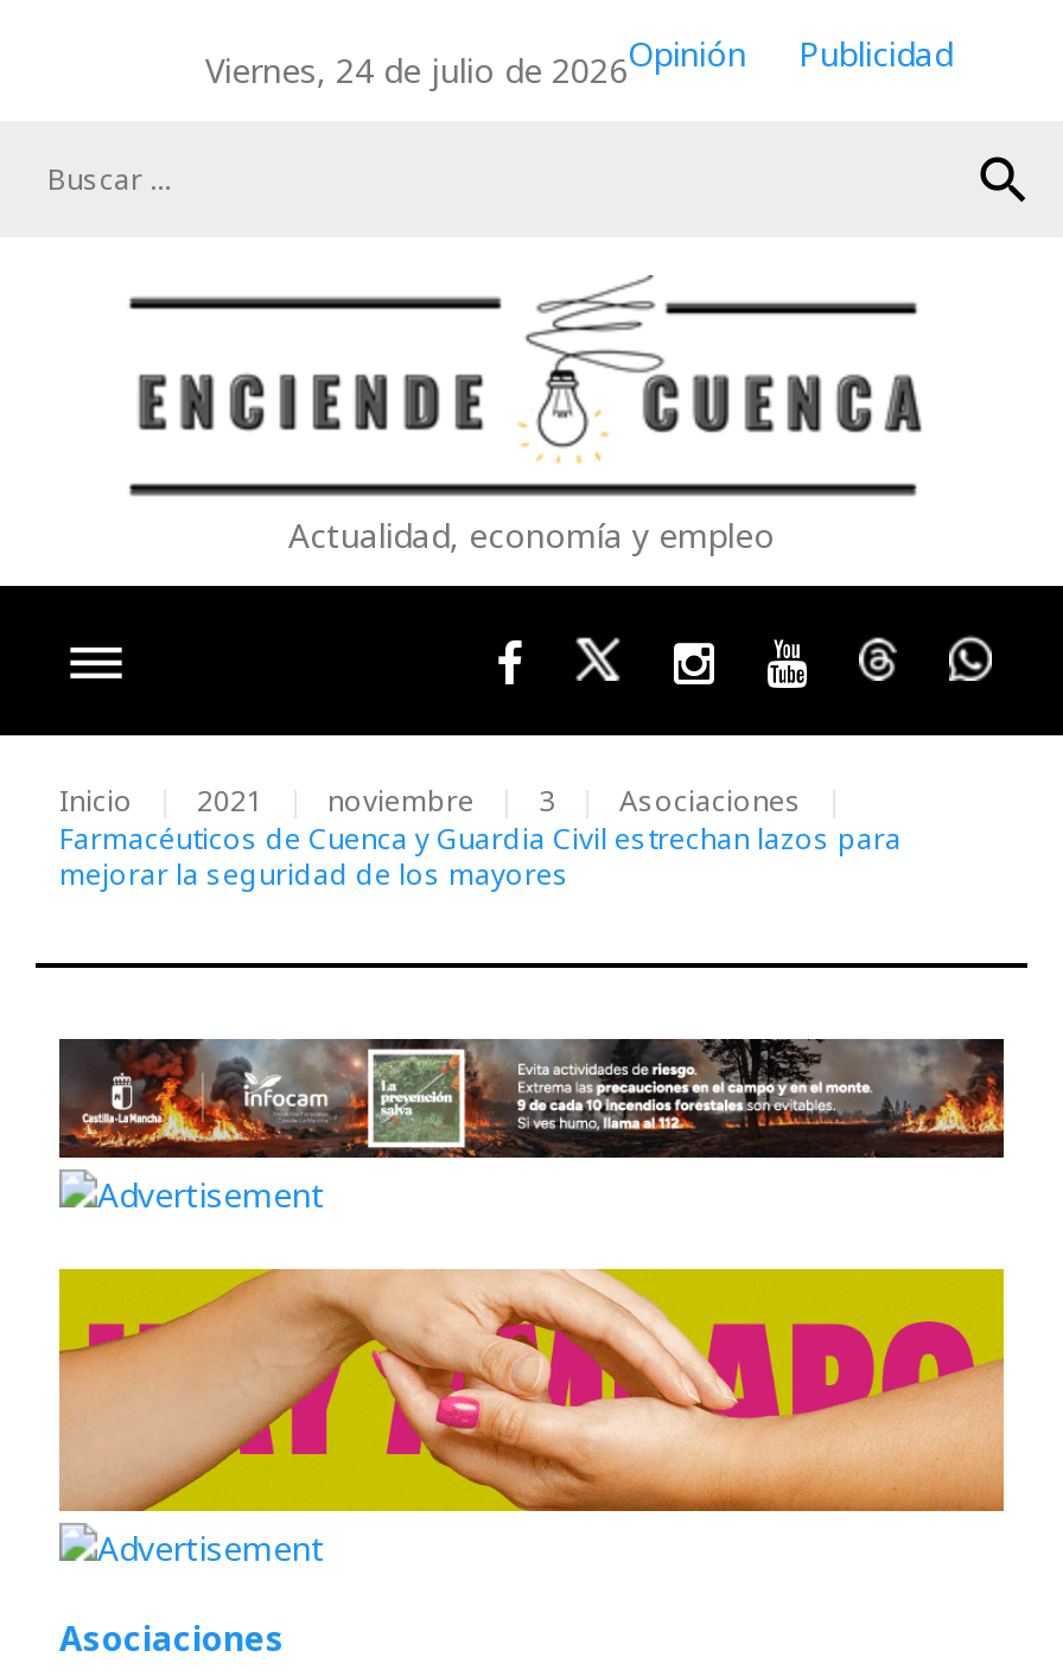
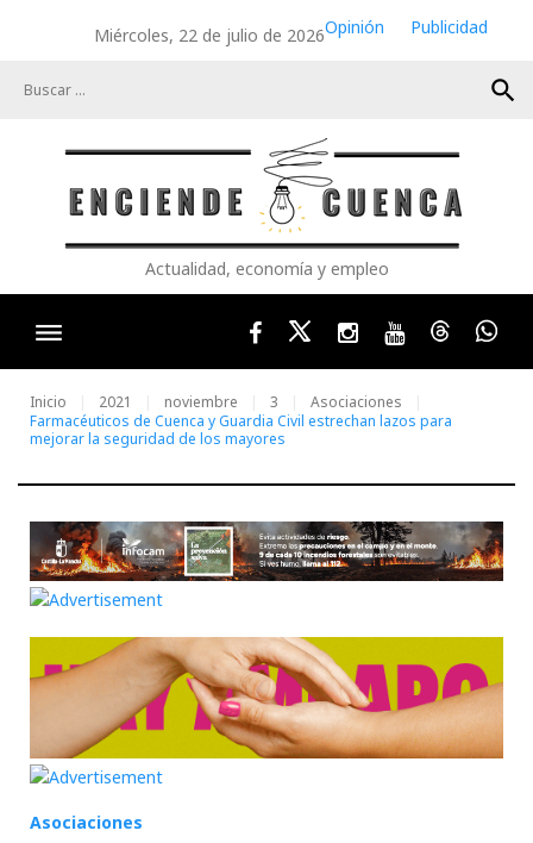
- Viernes, 24 de julio de 2026Opinión
+ Miércoles, 22 de julio de 2026Opinión
